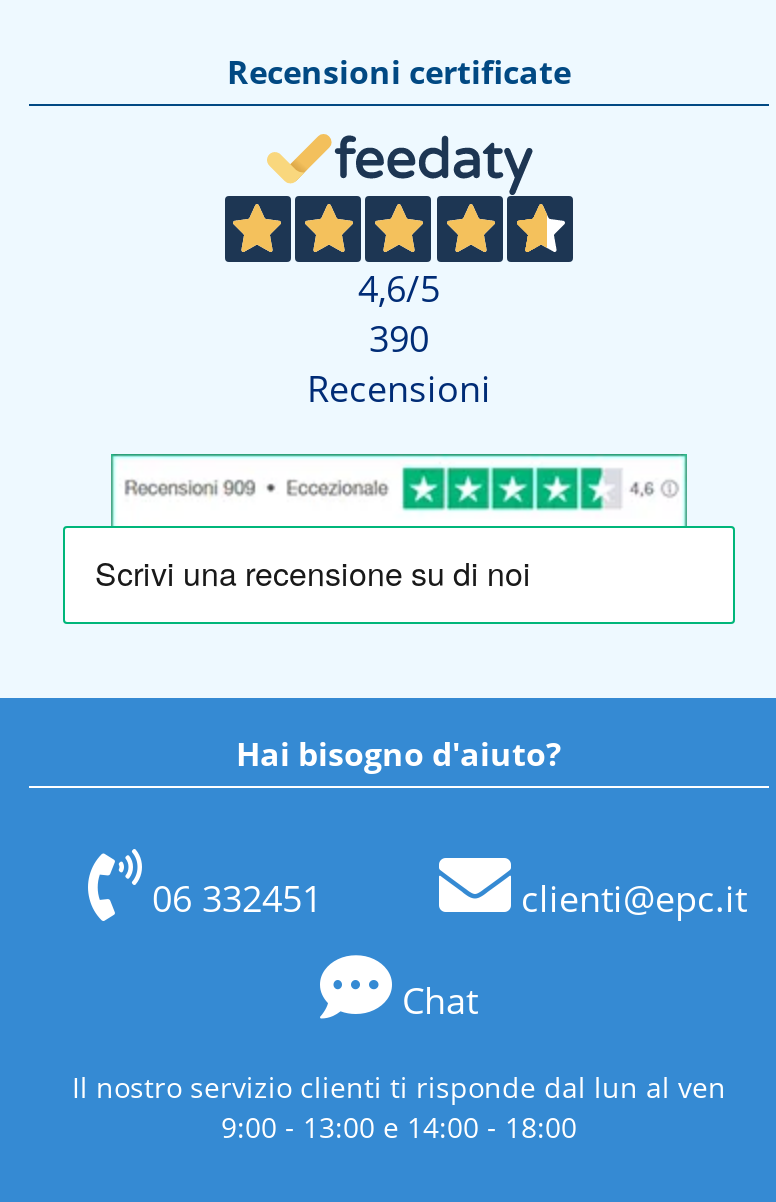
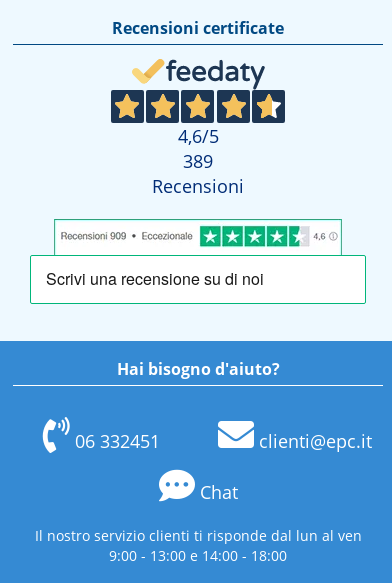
- 390
+ 389
